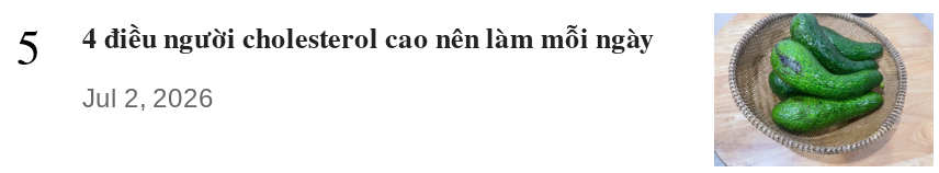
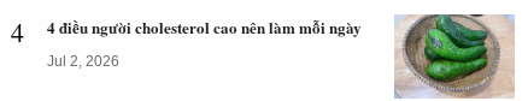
- 5 4 điều người cholesterol cao nên làm mỗi ngày
+ 4 4 điều người cholesterol cao nên làm mỗi ngày
